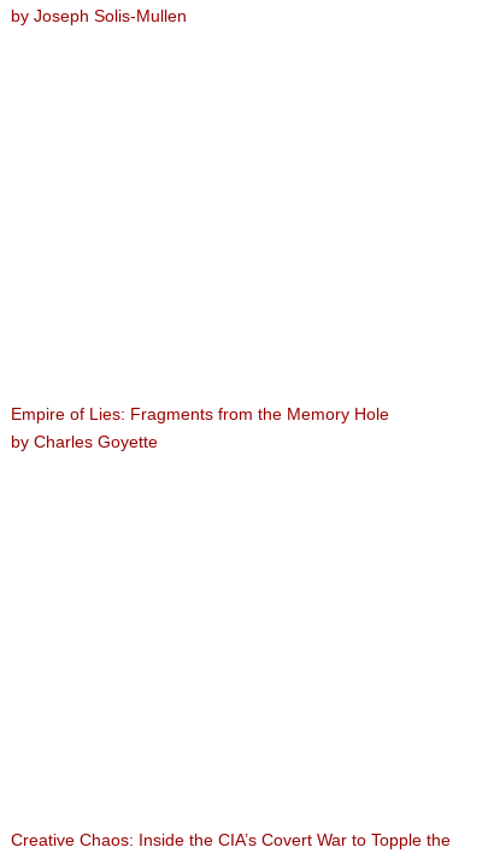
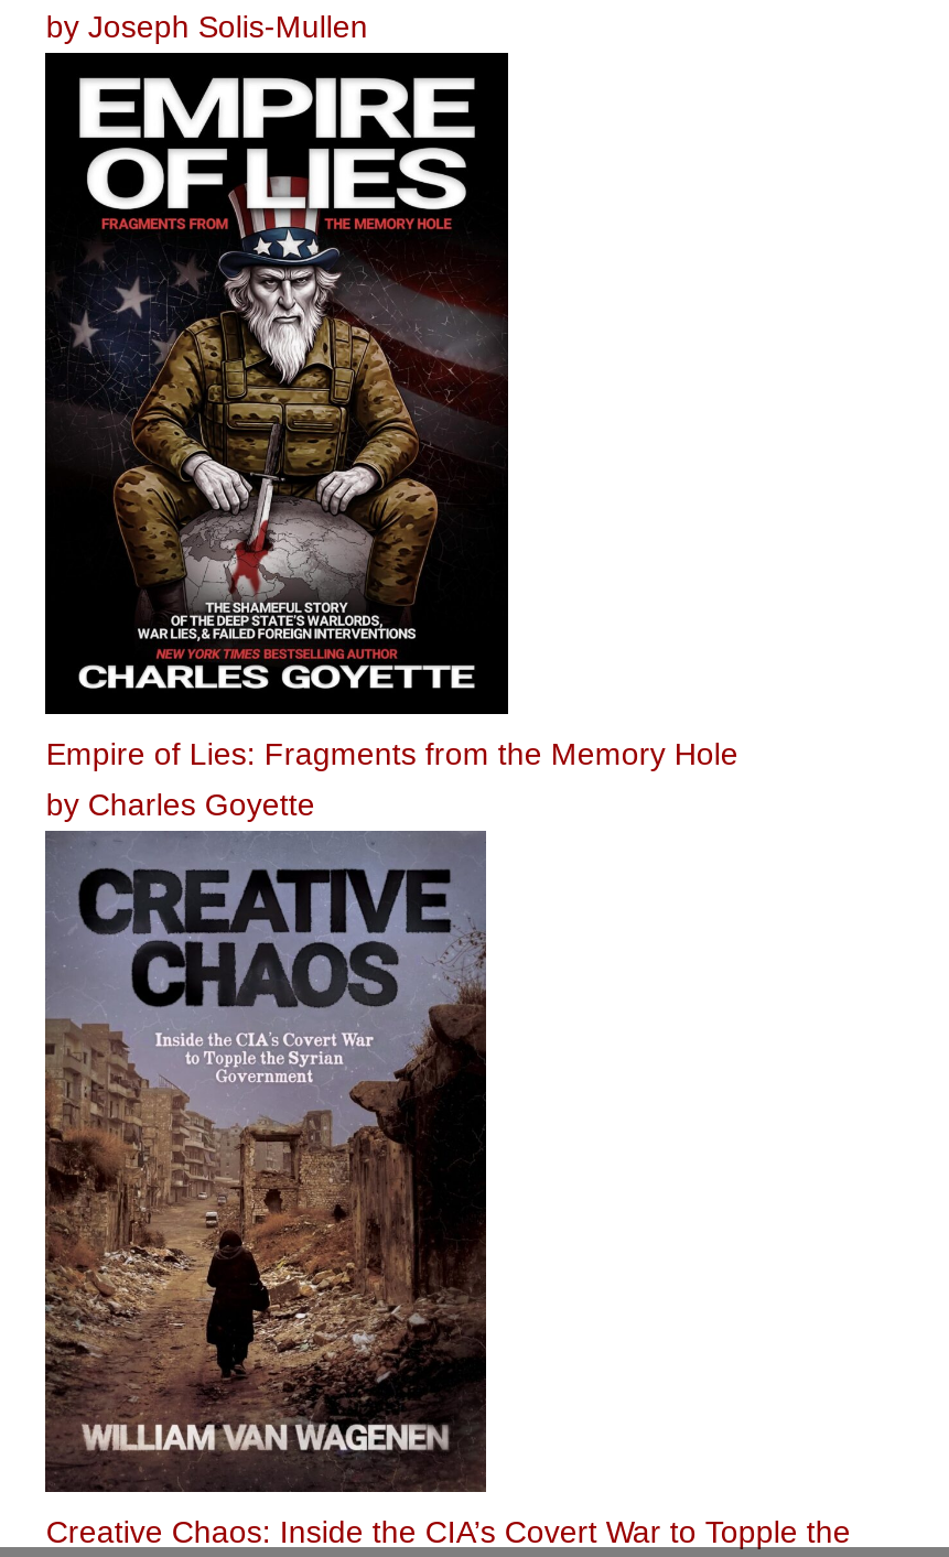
+ [image]

+ [image]
